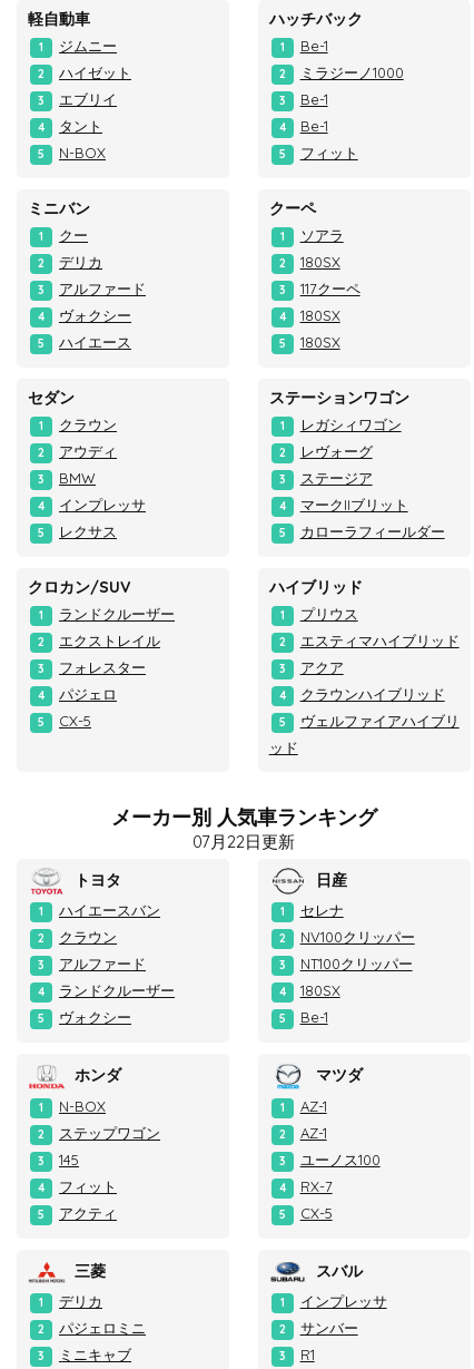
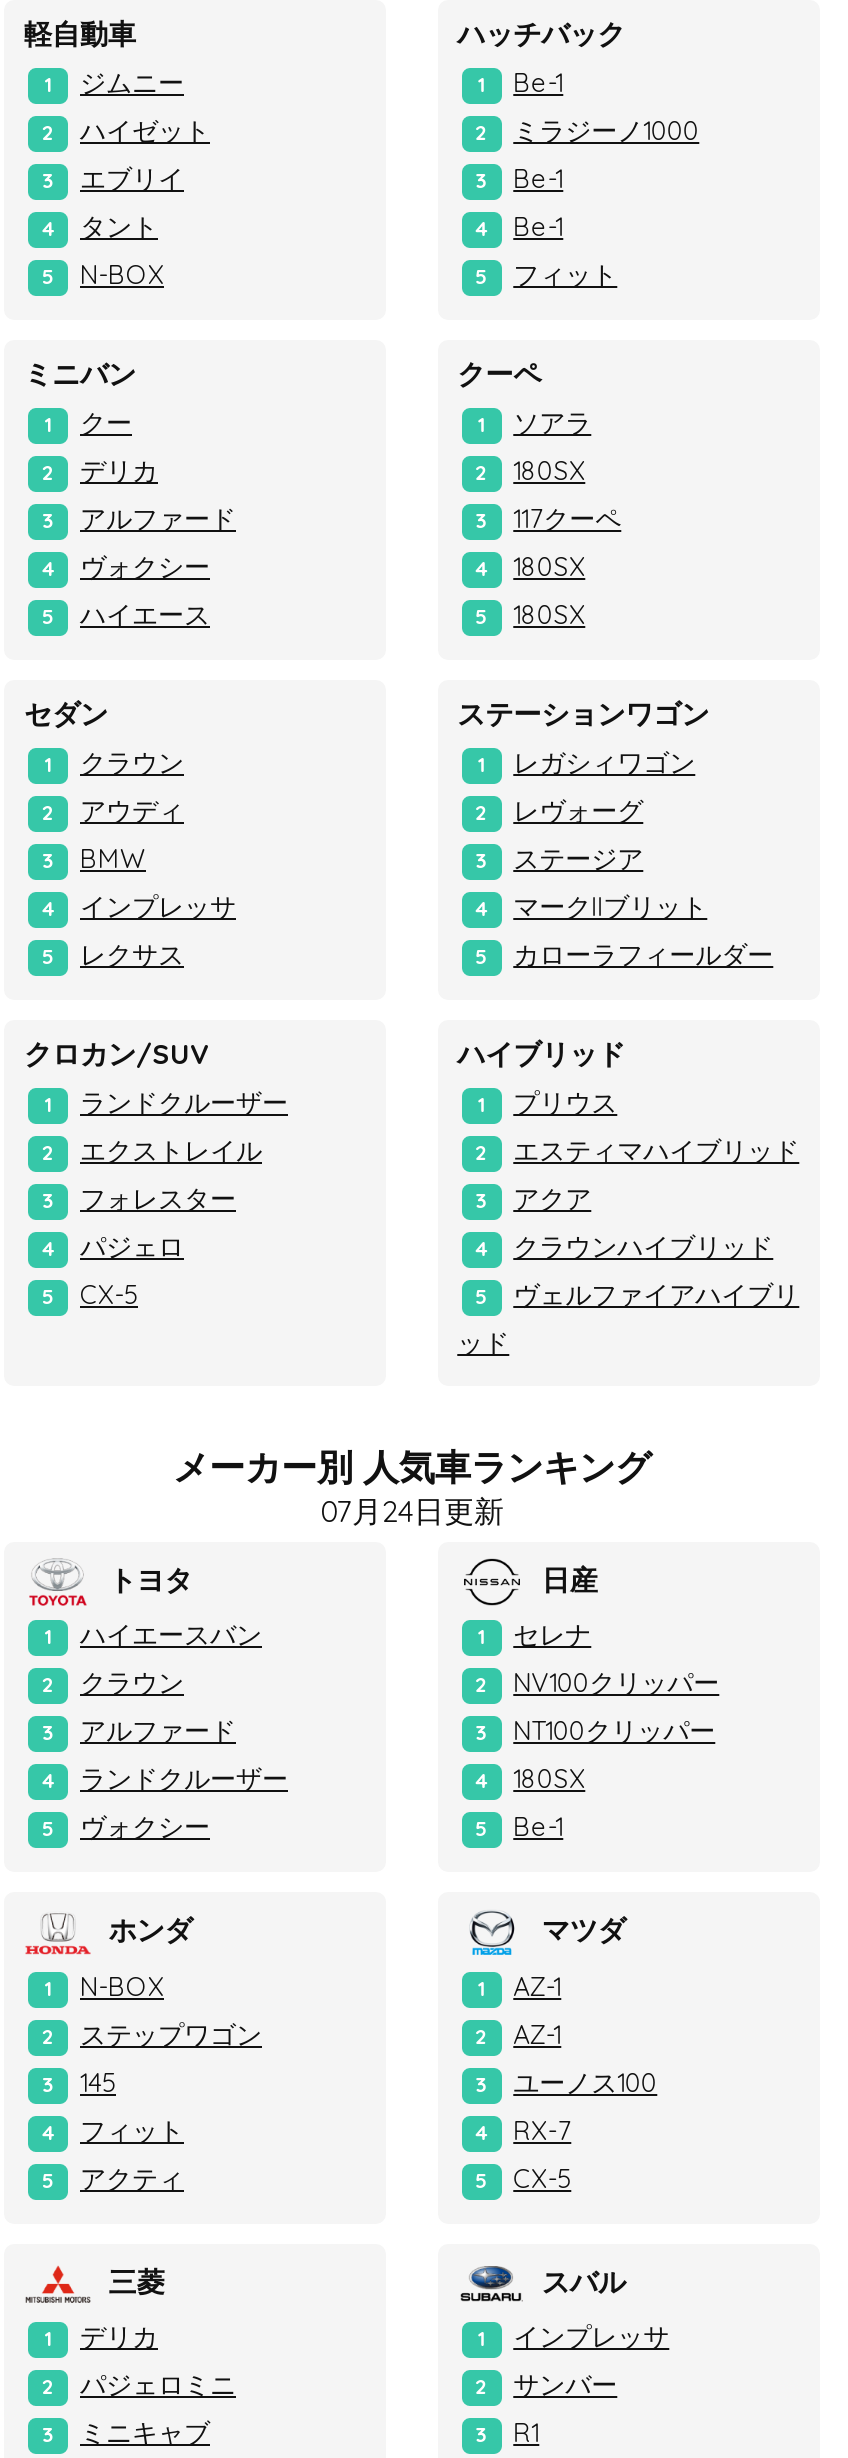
- 07月22日更新
+ 07月24日更新
